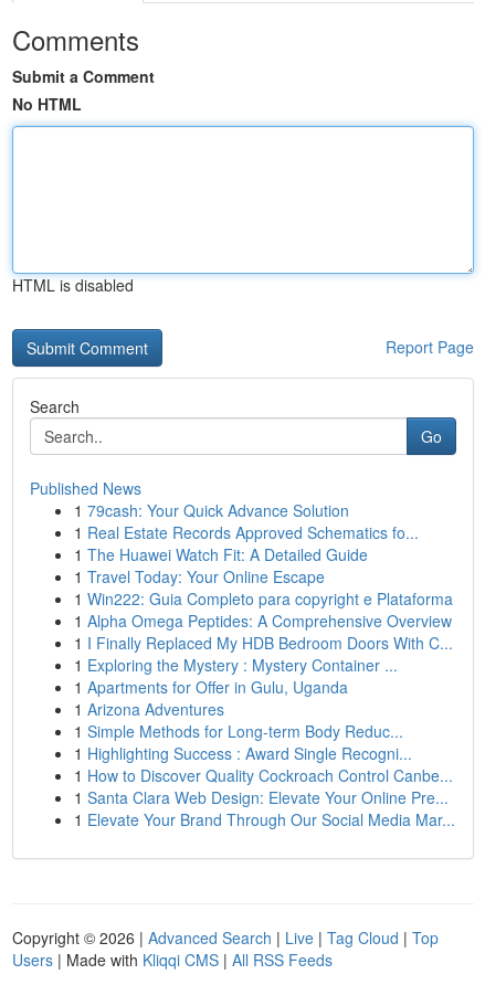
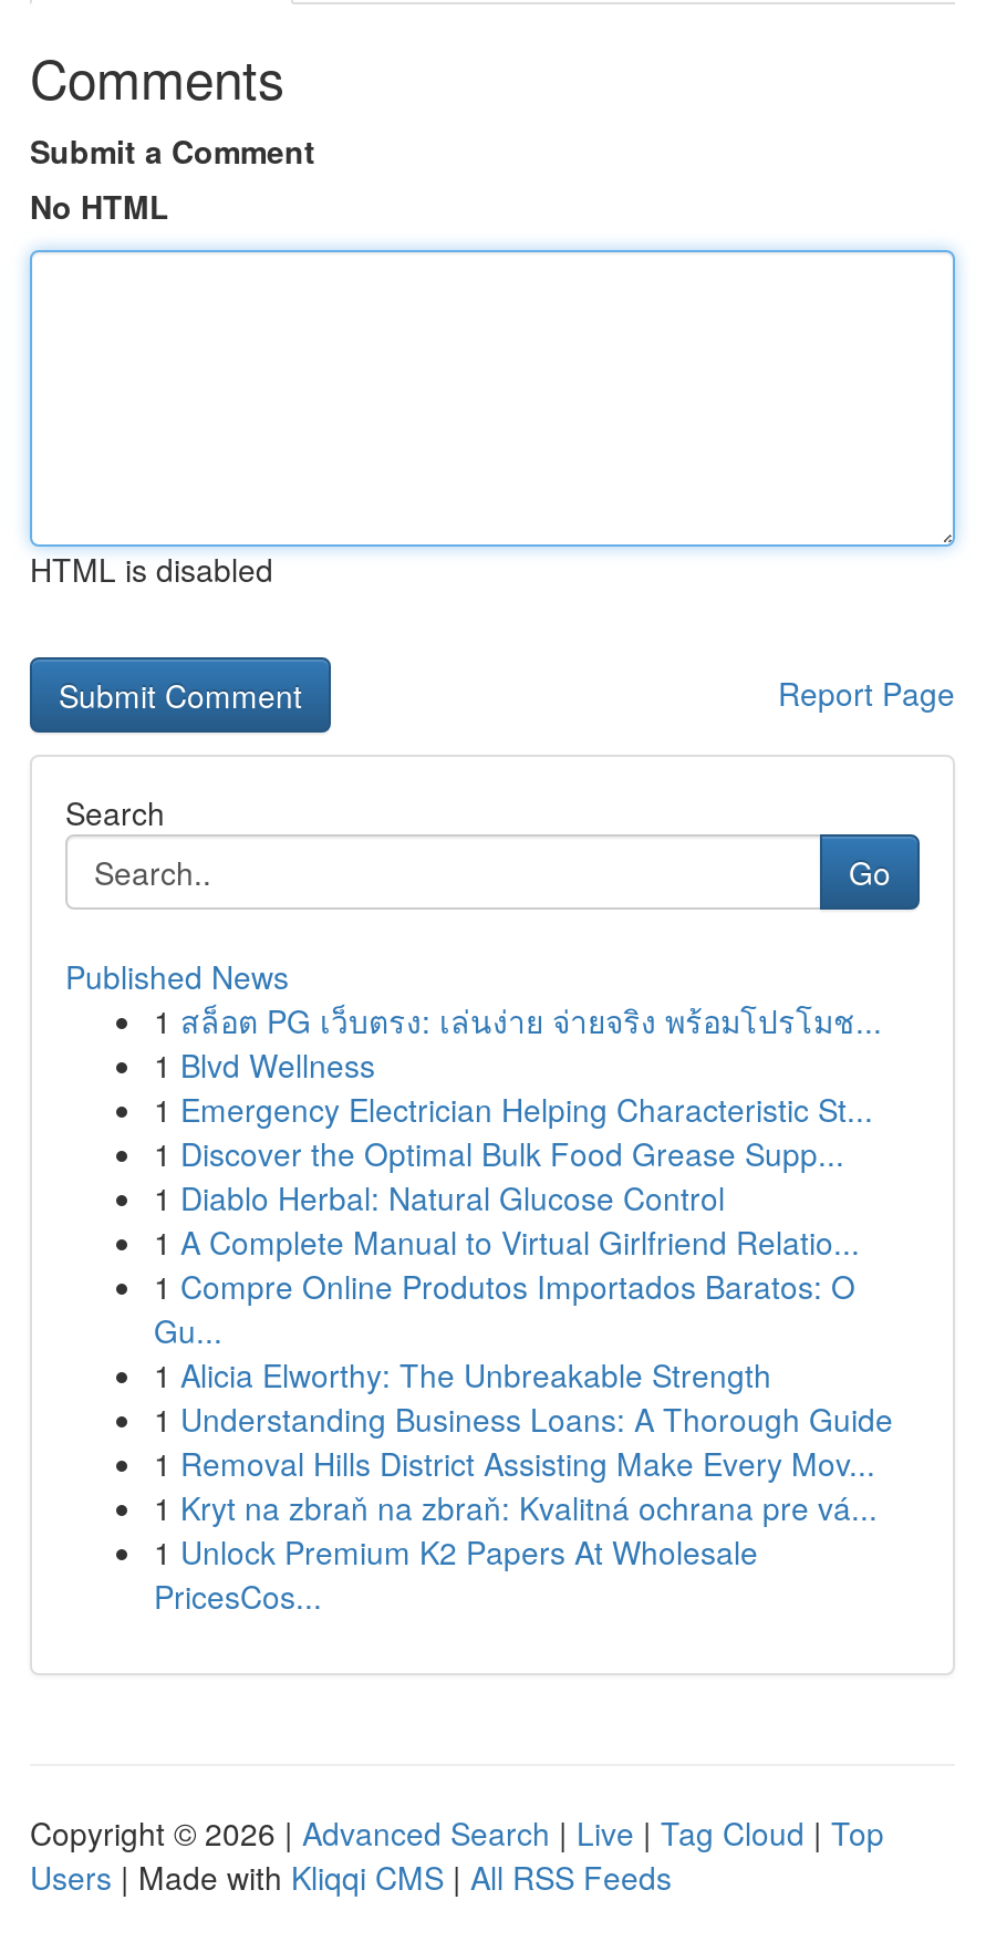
- 1 79cash: Your Quick Advance Solution
- 1 Real Estate Records Approved Schematics fo...
- 1 The Huawei Watch Fit: A Detailed Guide
- 1 Travel Today: Your Online Escape
- 1 Win222: Guia Completo para copyright e Plataforma
- 1 Alpha Omega Peptides: A Comprehensive Overview
- 1 I Finally Replaced My HDB Bedroom Doors With C...
- 1 Exploring the Mystery : Mystery Container ...
- 1 Apartments for Offer in Gulu, Uganda
- 1 Arizona Adventures
- 1 Simple Methods for Long-term Body Reduc...
- 1 Highlighting Success : Award Single Recogni...
- 1 How to Discover Quality Cockroach Control Canbe...
- 1 Santa Clara Web Design: Elevate Your Online Pre...
- 1 Elevate Your Brand Through Our Social Media Mar...
+ 1 สล็อต PG เว็บตรง: เล่นง่าย จ่ายจริง พร้อมโปรโมช...
+ 1 Blvd Wellness
+ 1 Emergency Electrician Helping Characteristic St...
+ 1 Discover the Optimal Bulk Food Grease Supp...
+ 1 Diablo Herbal: Natural Glucose Control
+ 1 A Complete Manual to Virtual Girlfriend Relatio...
+ 1 Compre Online Produtos Importados Baratos: O
+ Gu...
+ 1 Alicia Elworthy: The Unbreakable Strength
+ 1 Understanding Business Loans: A Thorough Guide
+ 1 Removal Hills District Assisting Make Every Mov...
+ 1 Kryt na zbraň na zbraň: Kvalitná ochrana pre vá...
+ 1 Unlock Premium K2 Papers At Wholesale
+ PricesCos...
